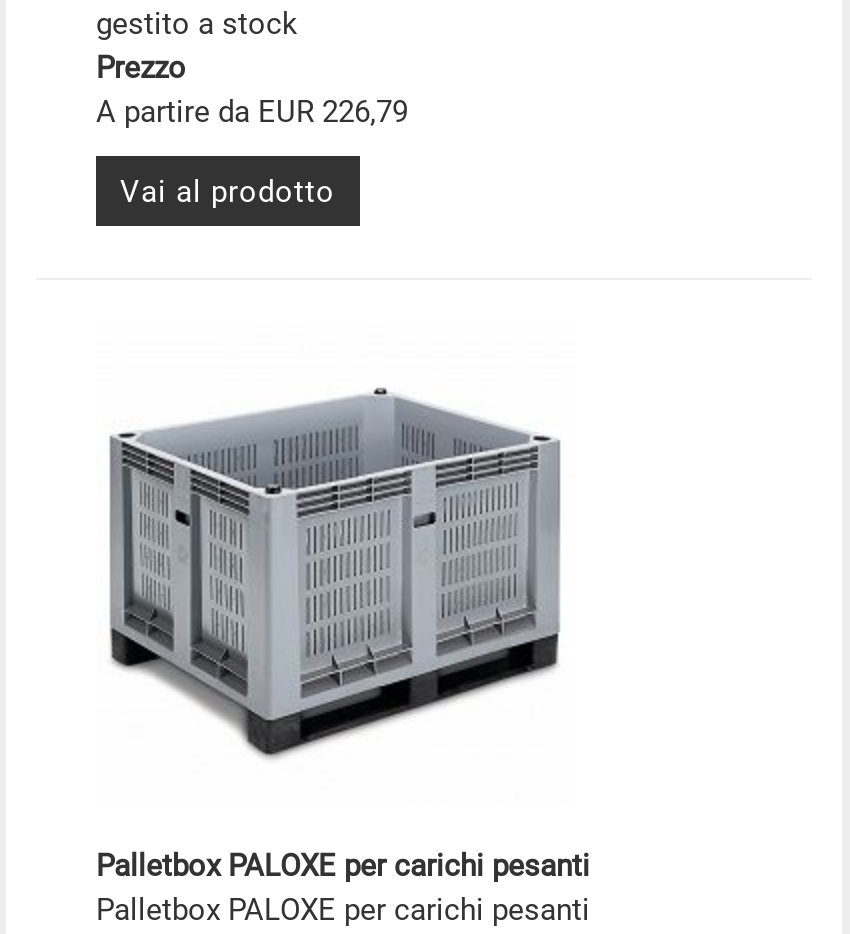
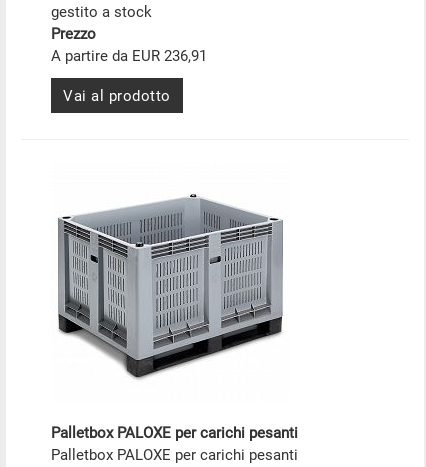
- A partire da EUR 226,79
+ A partire da EUR 236,91
